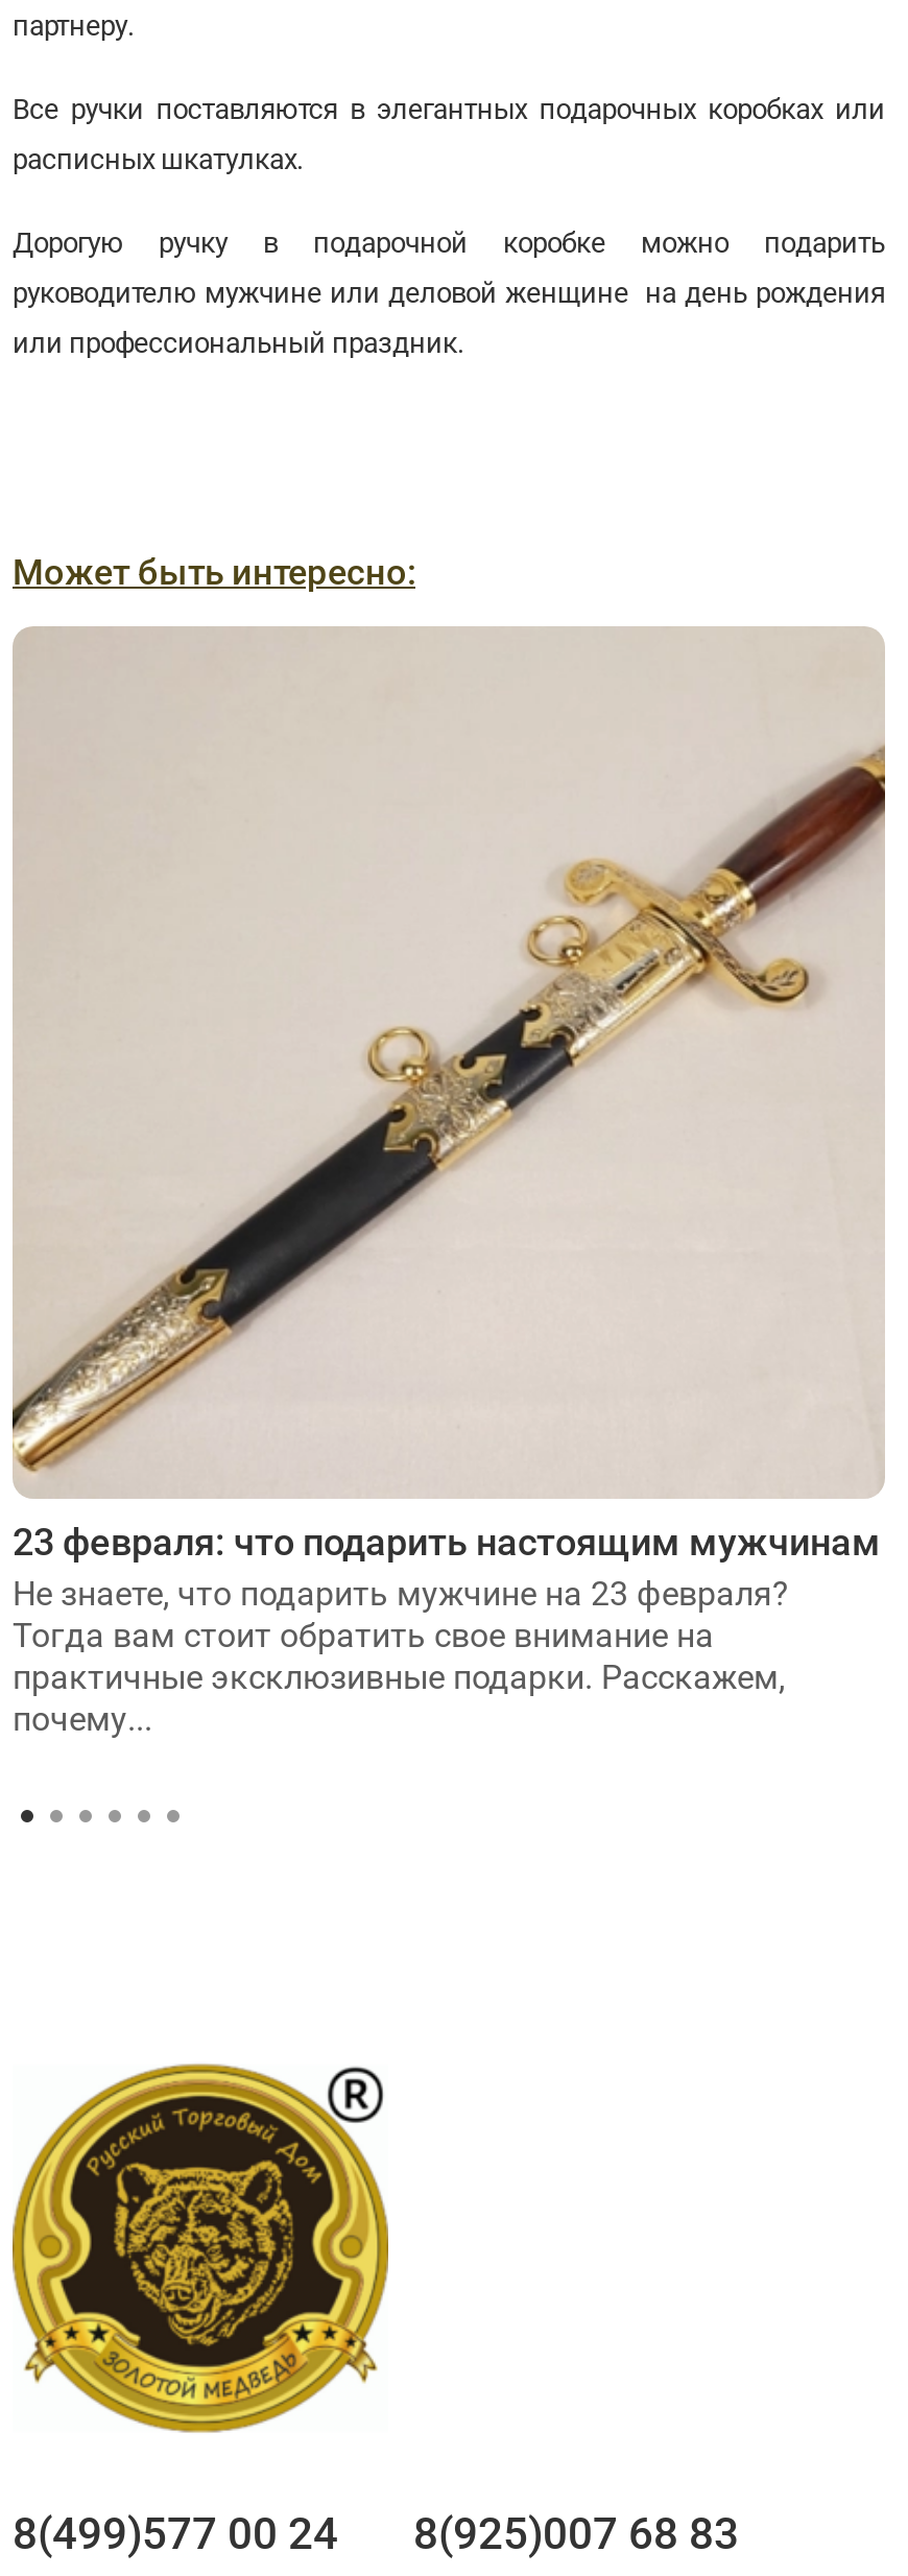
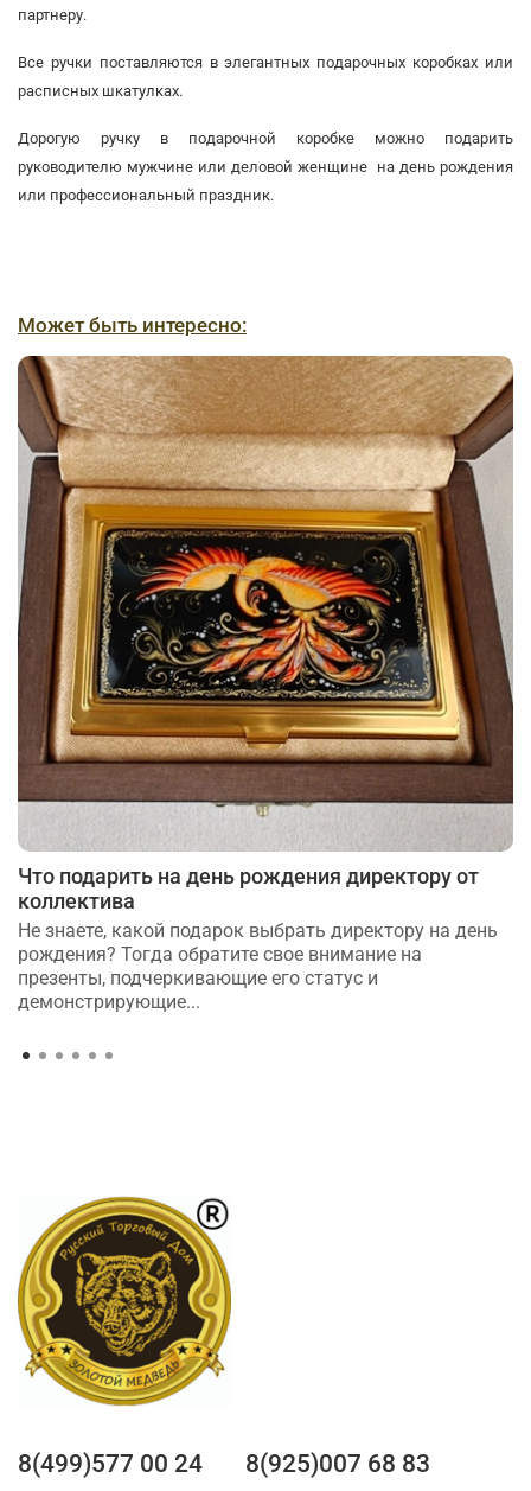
- [image]
- 23 февраля: что подарить настоящим мужчинам
- Не знаете, что подарить мужчине на 23 февраля?
- Тогда вам стоит обратить свое внимание на
- практичные эксклюзивные подарки. Расскажем,
- почему...
+ [image]
+ Что подарить на день рождения директору от
+ коллектива
+ Не знаете, какой подарок выбрать директору на день
+ рождения? Тогда обратите свое внимание на
+ презенты, подчеркивающие его статус и
+ демонстрирующие...
